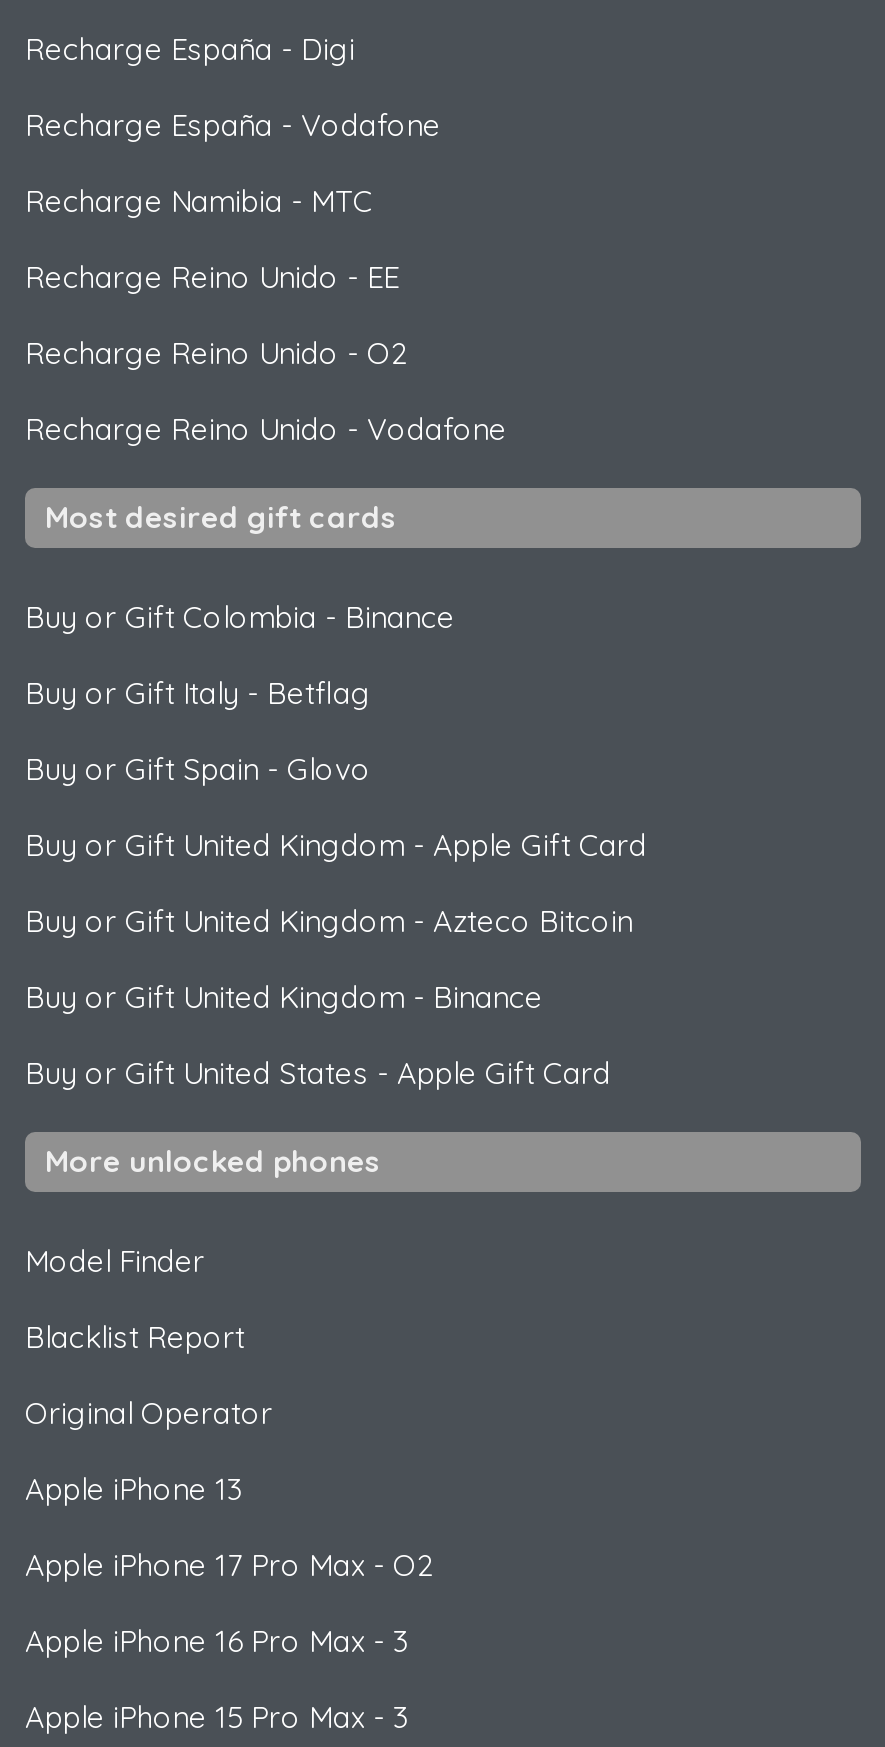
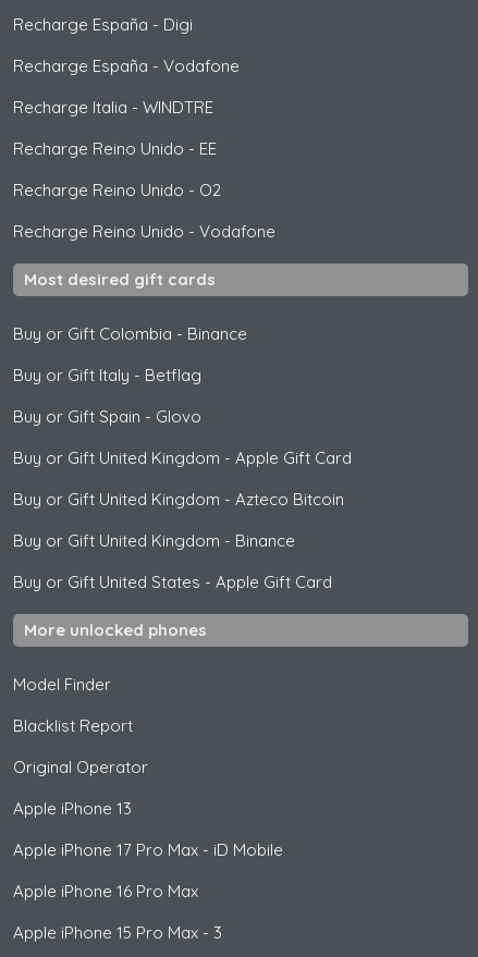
- Recharge Namibia - MTC
+ Recharge Italia - WINDTRE

- Apple iPhone 17 Pro Max - O2
+ Apple iPhone 17 Pro Max - iD Mobile

- Apple iPhone 16 Pro Max - 3
+ Apple iPhone 16 Pro Max
